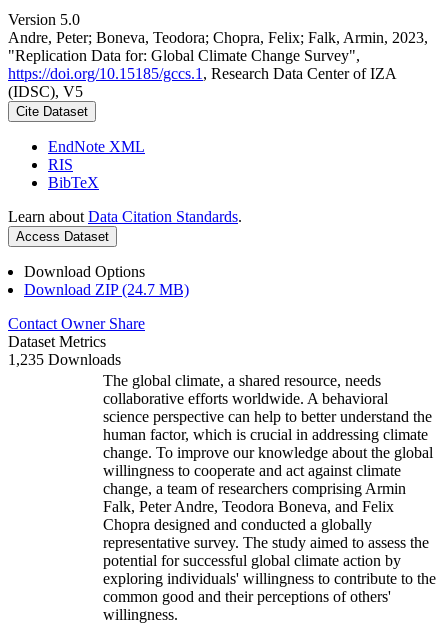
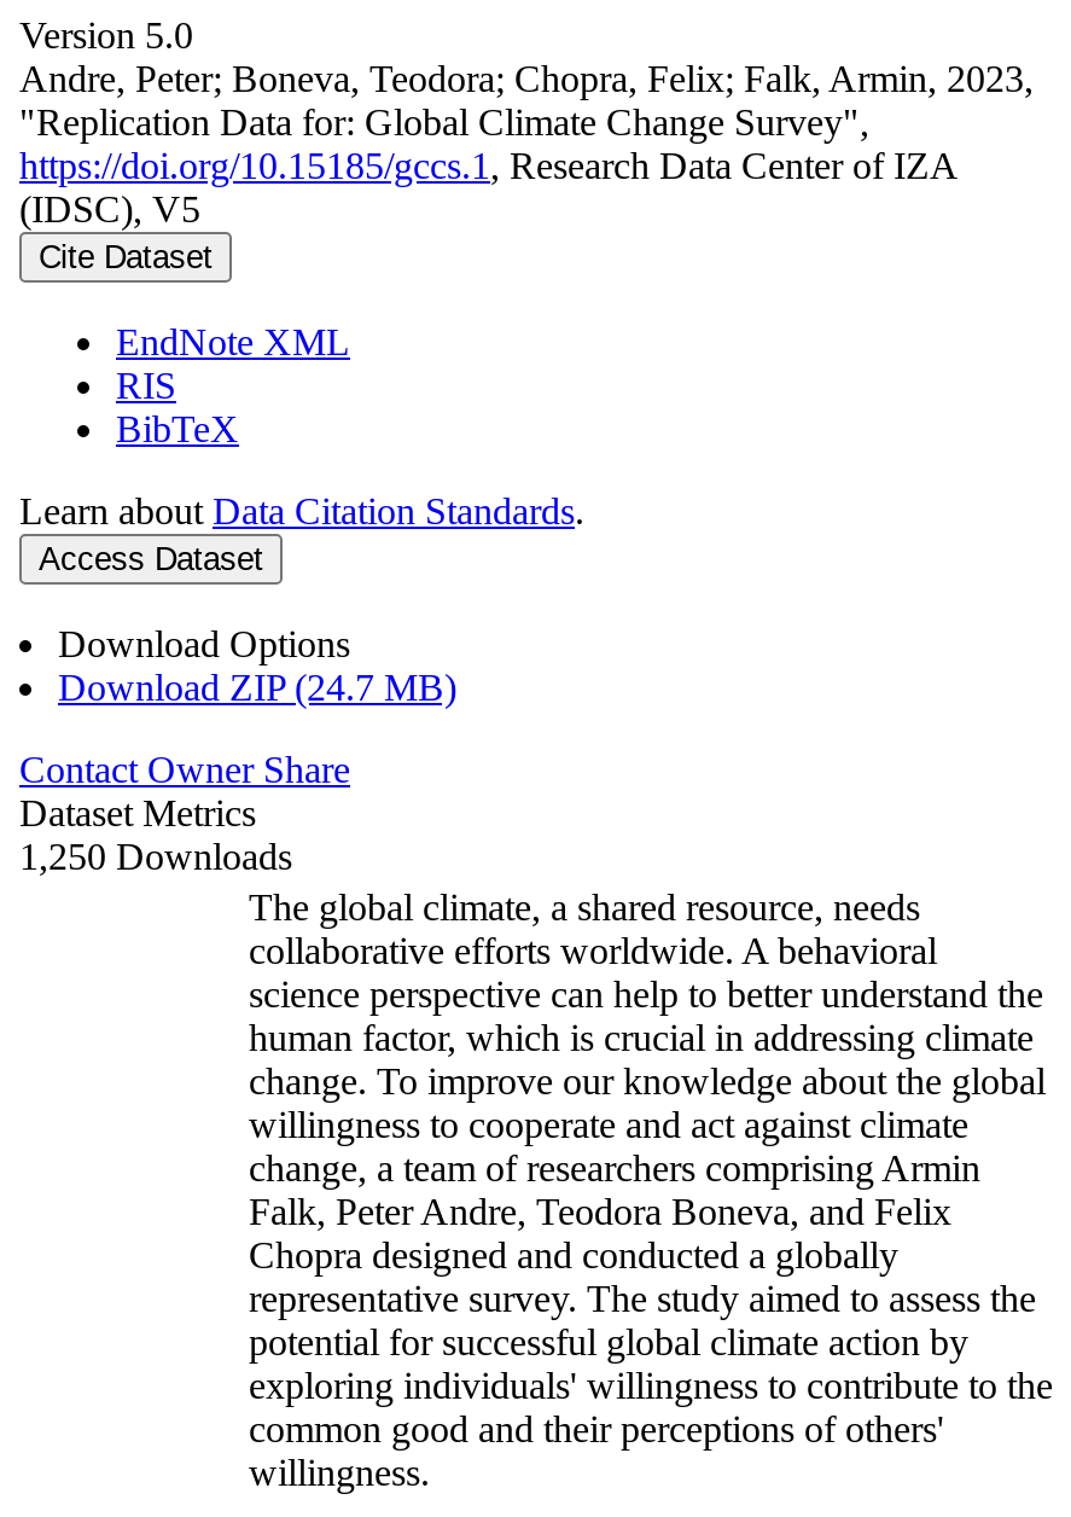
- 1,235 Downloads
+ 1,250 Downloads
